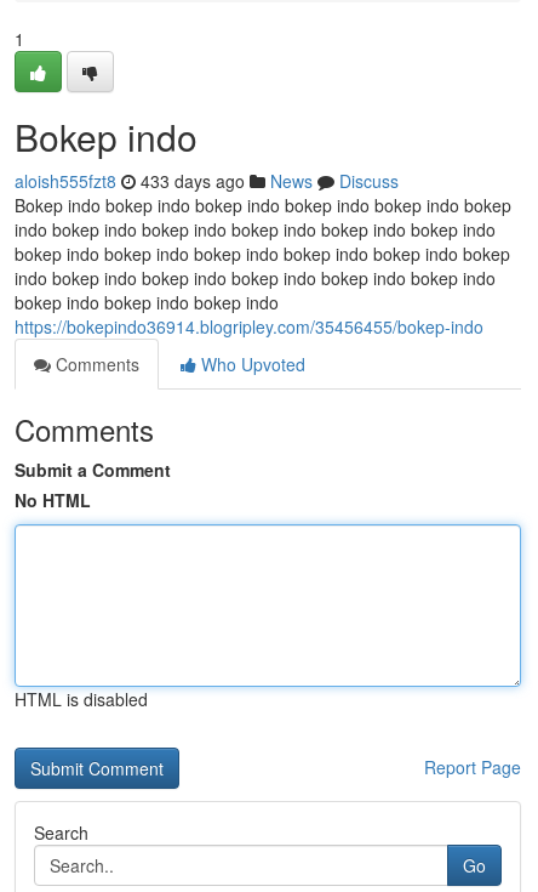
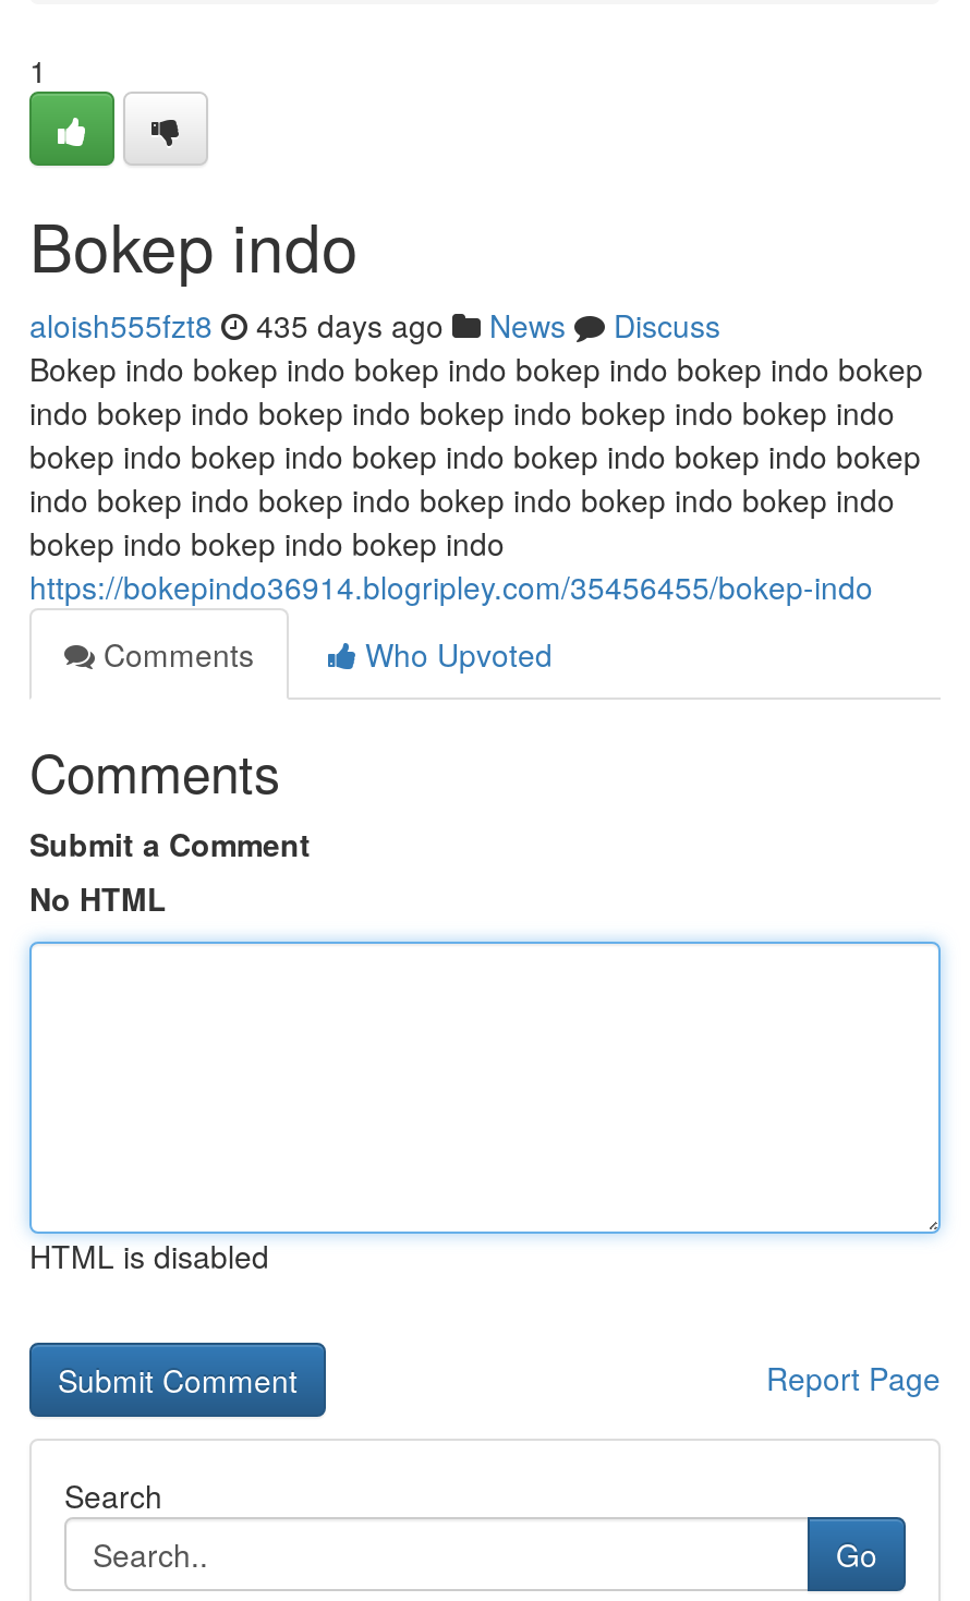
- aloish555fzt8 433 days ago News Discuss
+ aloish555fzt8 435 days ago News Discuss
